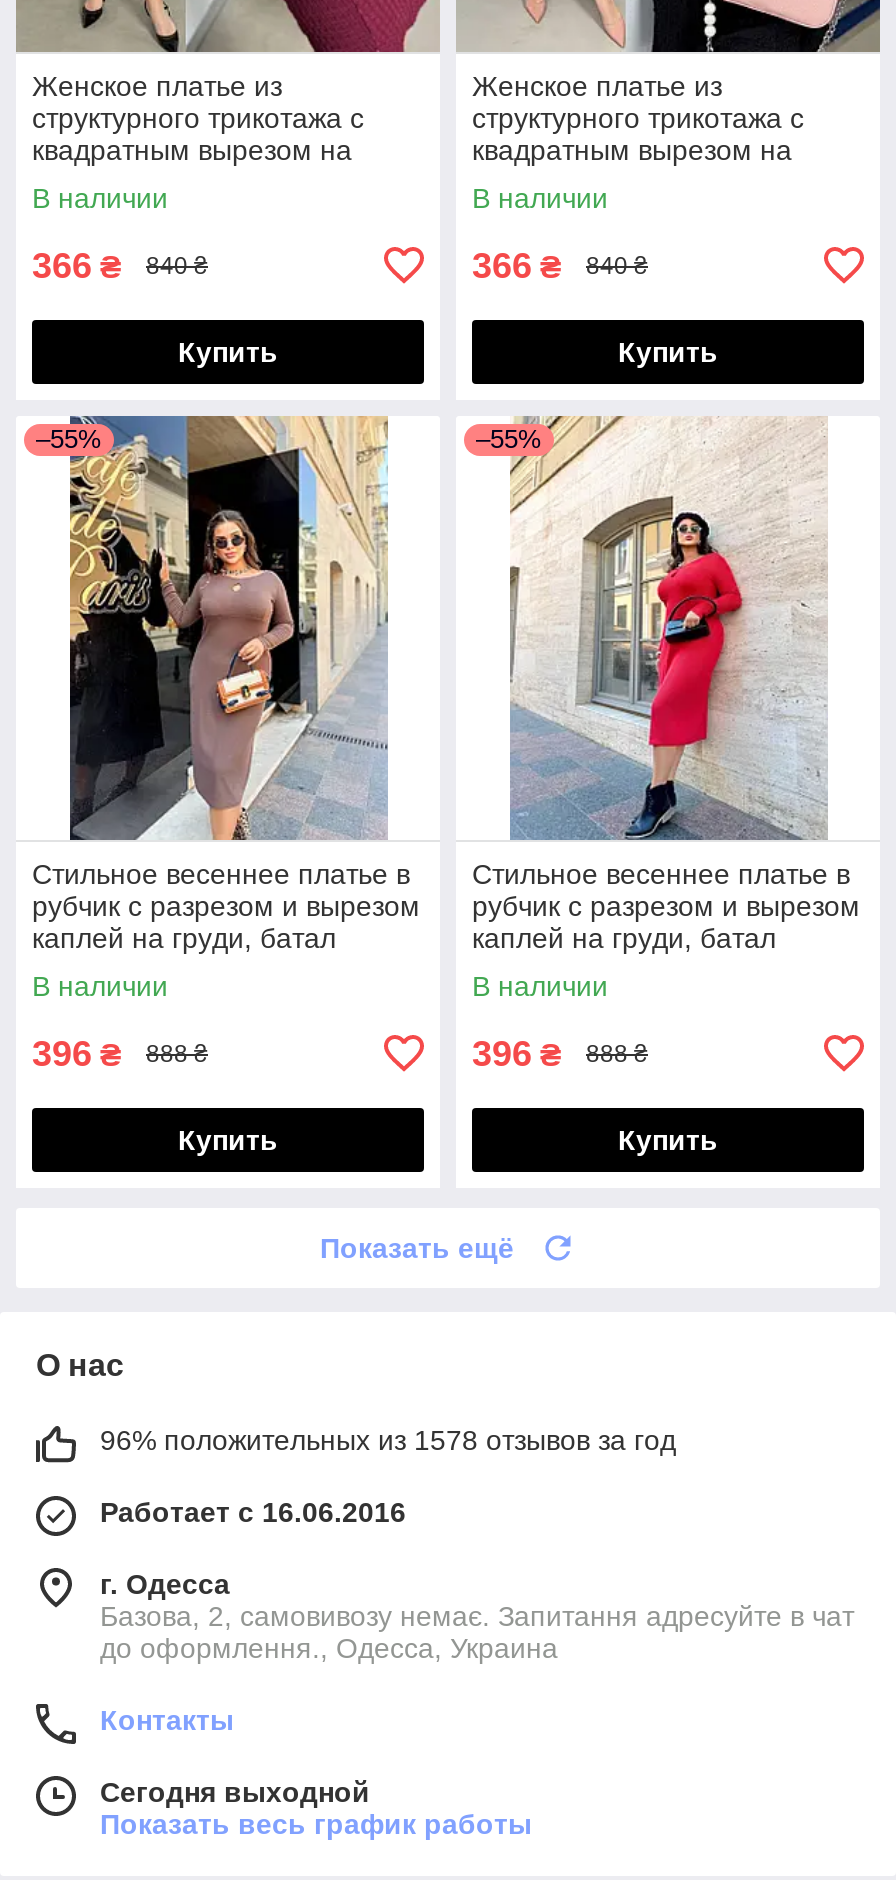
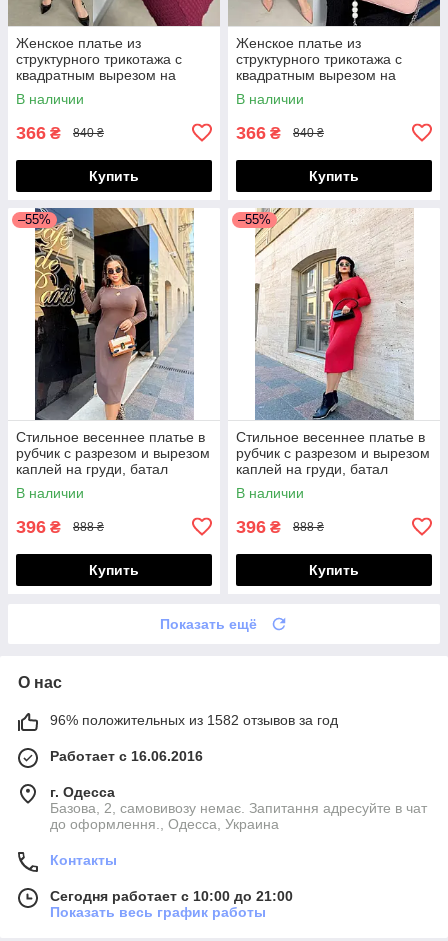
- 96% положительных из 1578 отзывов за год
+ 96% положительных из 1582 отзывов за год

- Сегодня выходной
+ Сегодня работает с 10:00 до 21:00
